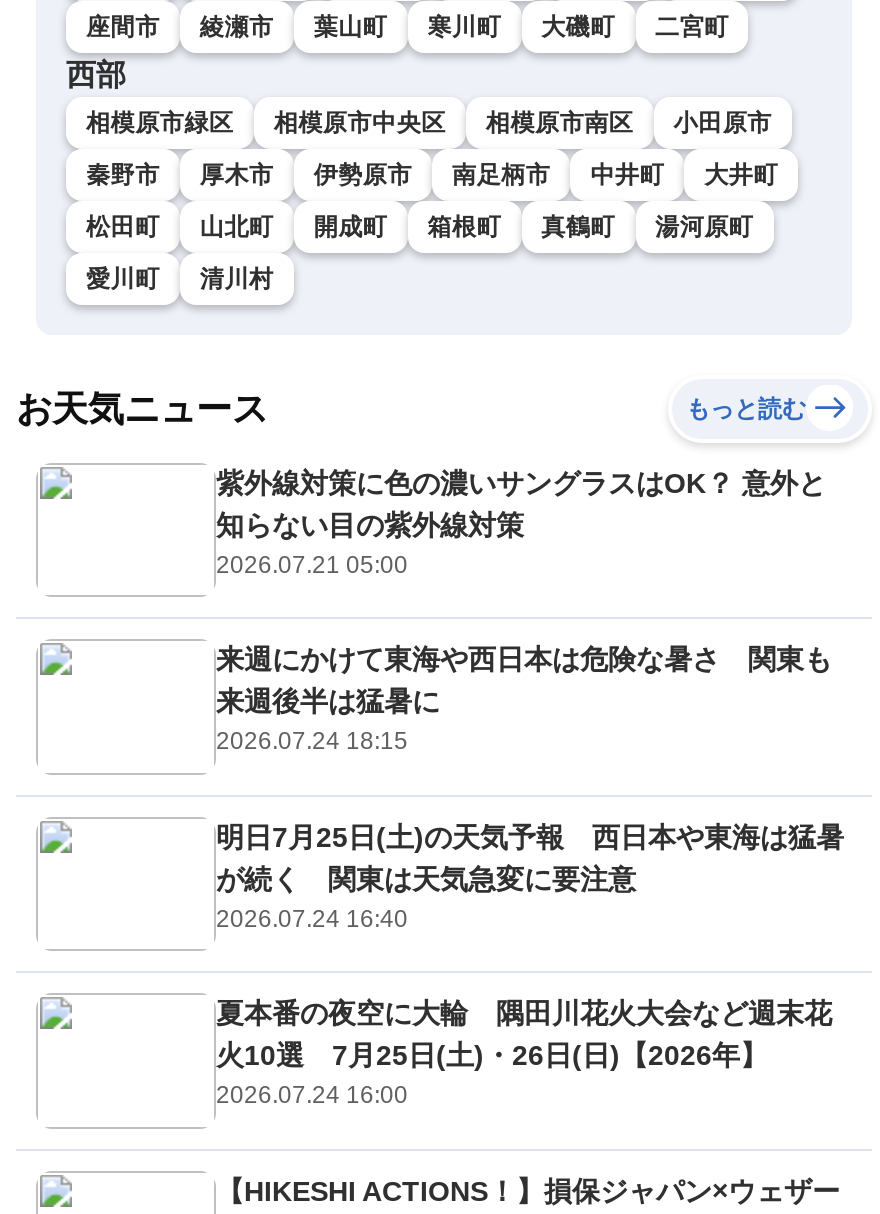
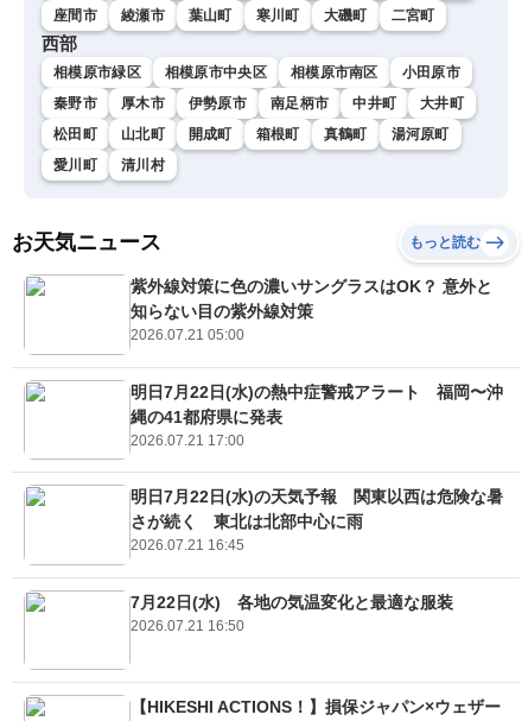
- 来週にかけて東海や西日本は危険な暑さ 関東も
- 来週後半は猛暑に
- 2026.07.24 18:15
+ 明日7月22日(水)の熱中症警戒アラート 福岡〜沖
+ 縄の41都府県に発表
+ 2026.07.21 17:00

- 明日7月25日(土)の天気予報 西日本や東海は猛暑
- が続く 関東は天気急変に要注意
- 2026.07.24 16:40
+ 明日7月22日(水)の天気予報 関東以西は危険な暑
+ さが続く 東北は北部中心に雨
+ 2026.07.21 16:45

- 夏本番の夜空に大輪 隅田川花火大会など週末花
- 火10選 7月25日(土)・26日(日)【2026年】
- 2026.07.24 16:00
+ 7月22日(水) 各地の気温変化と最適な服装
+ 2026.07.21 16:50
